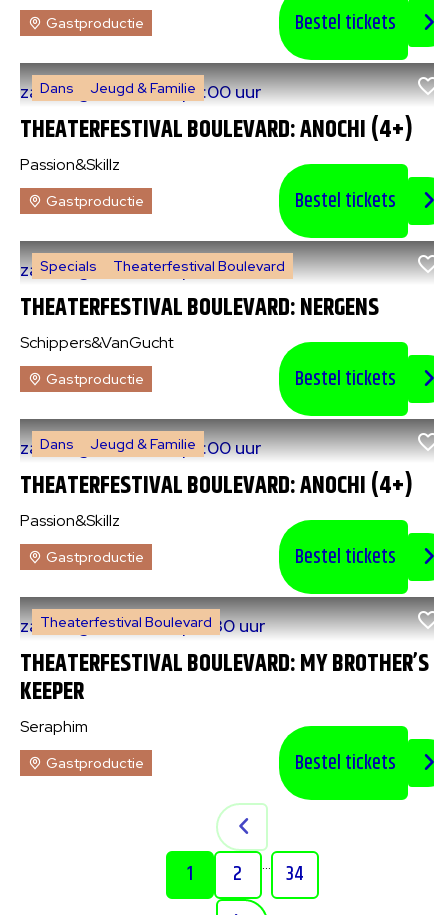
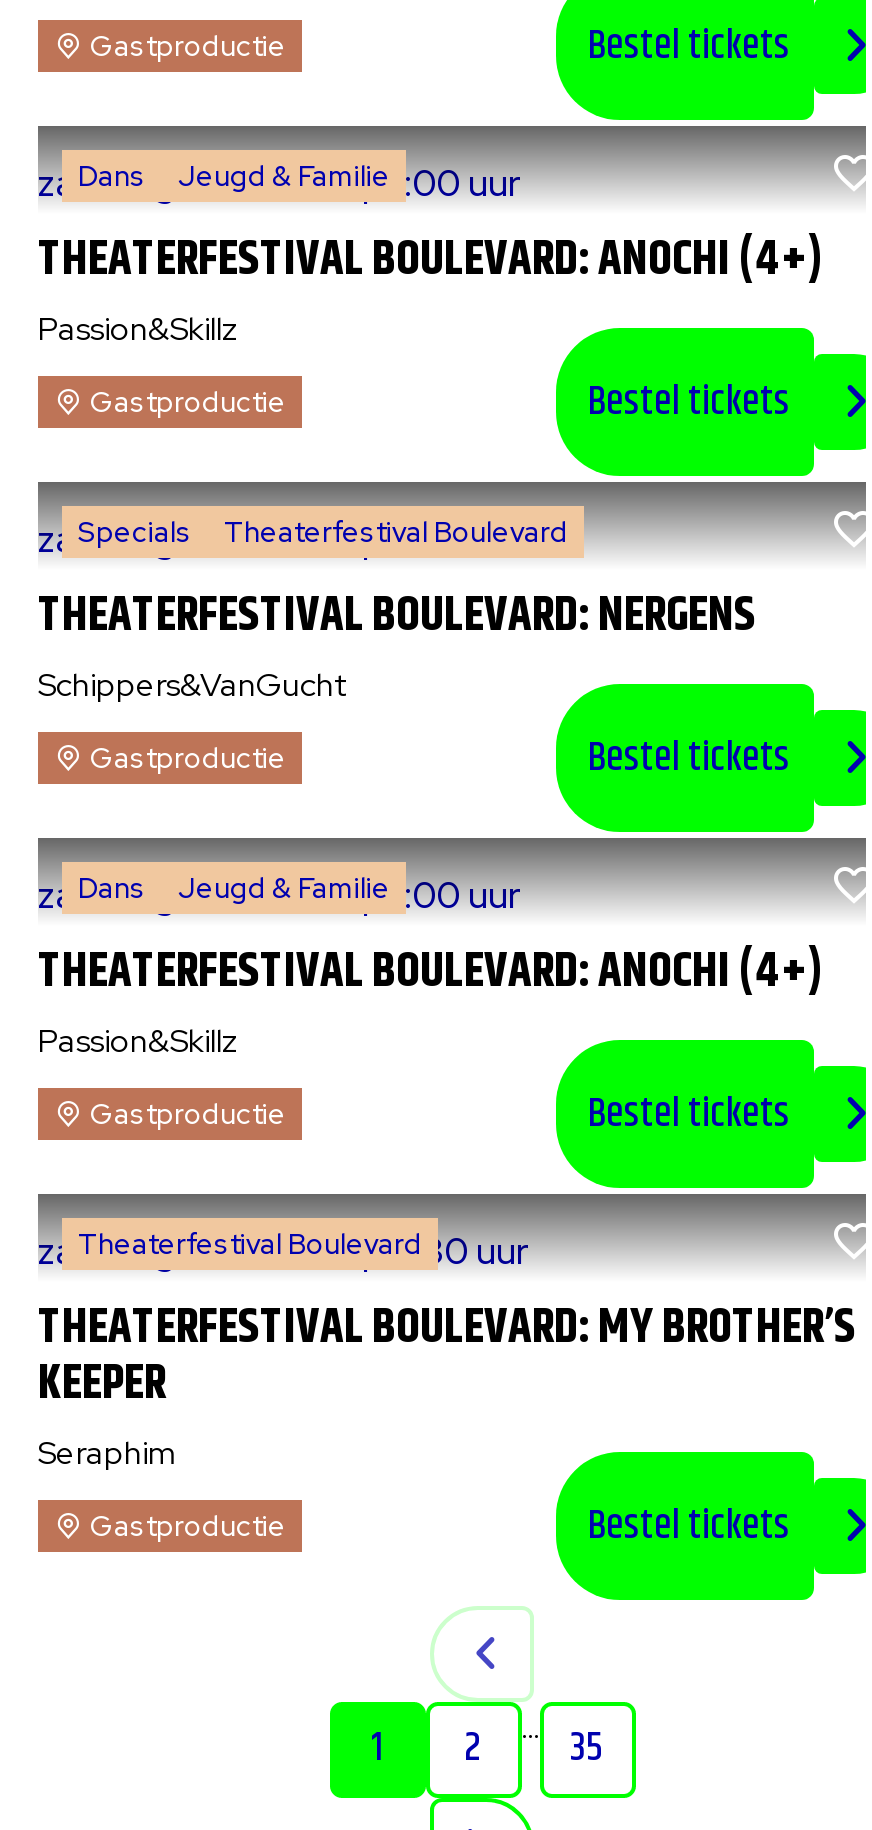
- 34
+ 35
